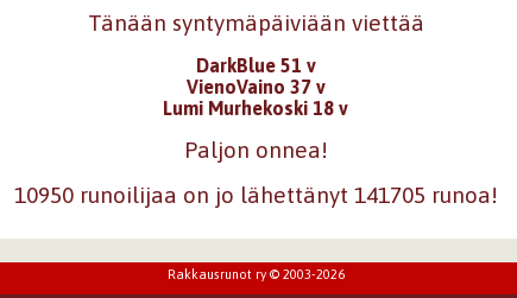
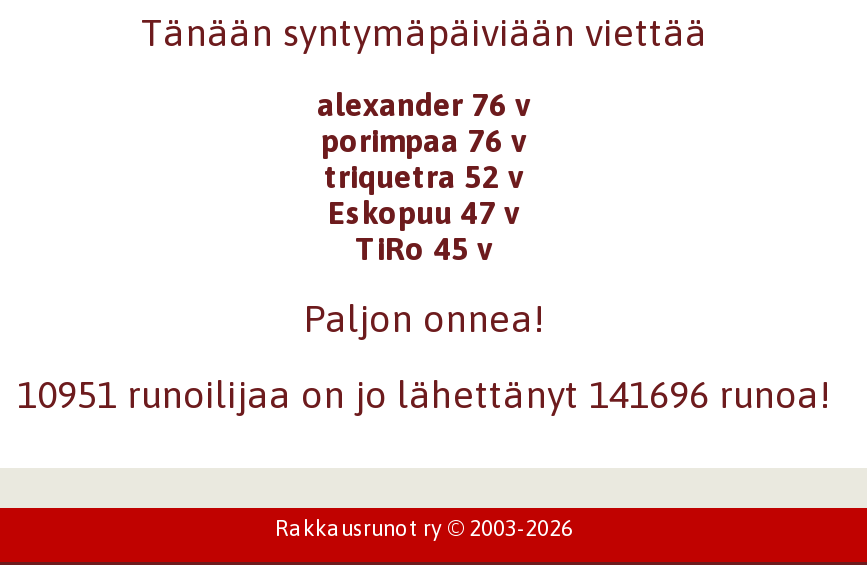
- DarkBlue 51 v
- VienoVaino 37 v
- Lumi Murhekoski 18 v
+ alexander 76 v
+ porimpaa 76 v
+ triquetra 52 v
+ Eskopuu 47 v
+ TiRo 45 v

- 10950 runoilijaa on jo lähettänyt 141705 runoa!
+ 10951 runoilijaa on jo lähettänyt 141696 runoa!
